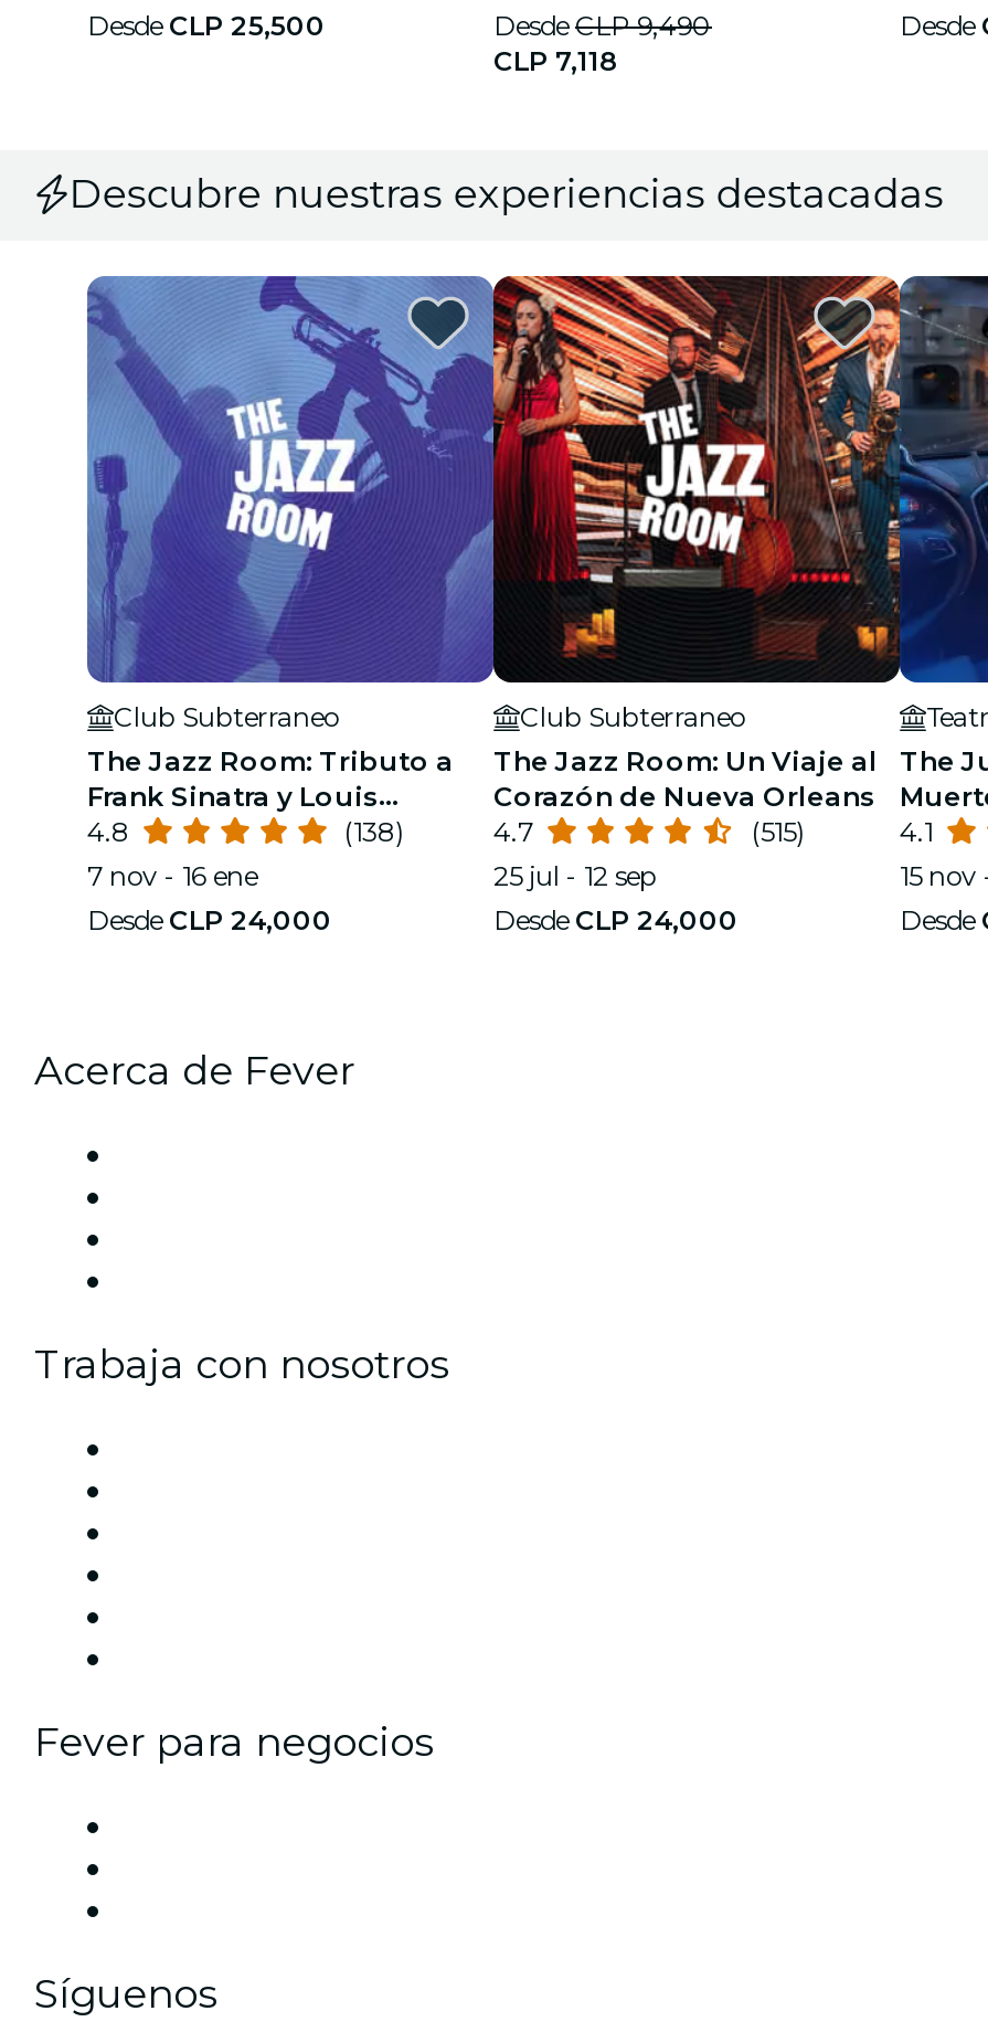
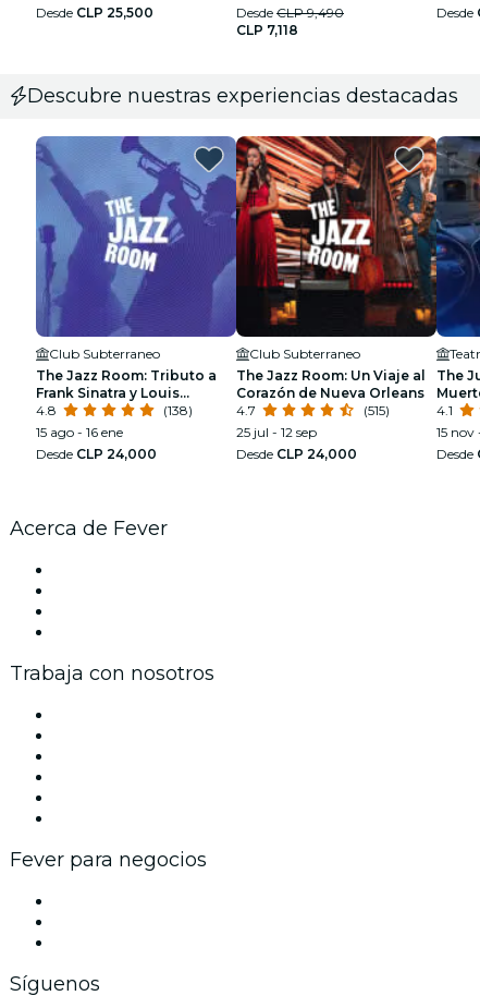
- 7 nov - 16 ene
+ 15 ago - 16 ene
